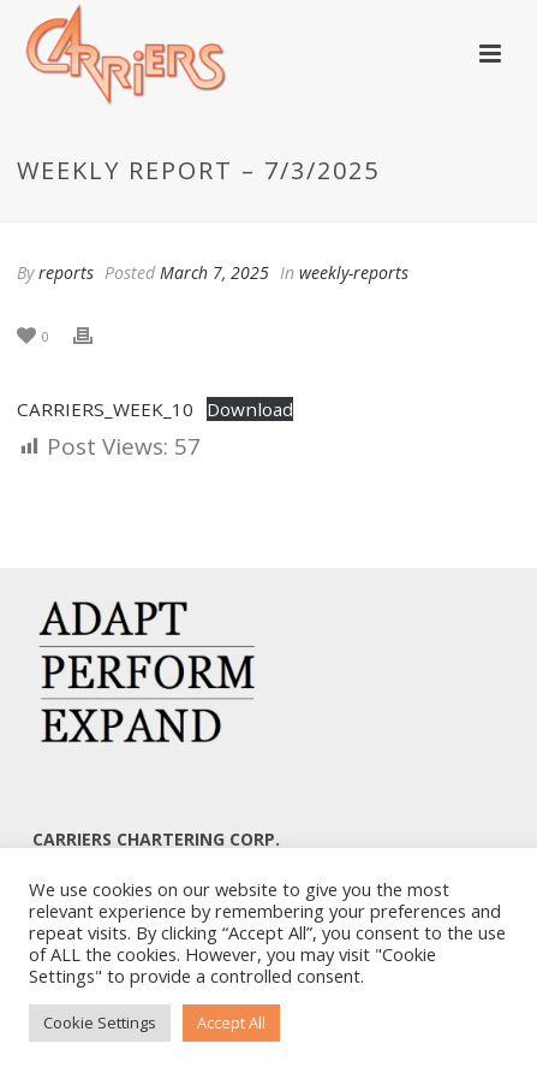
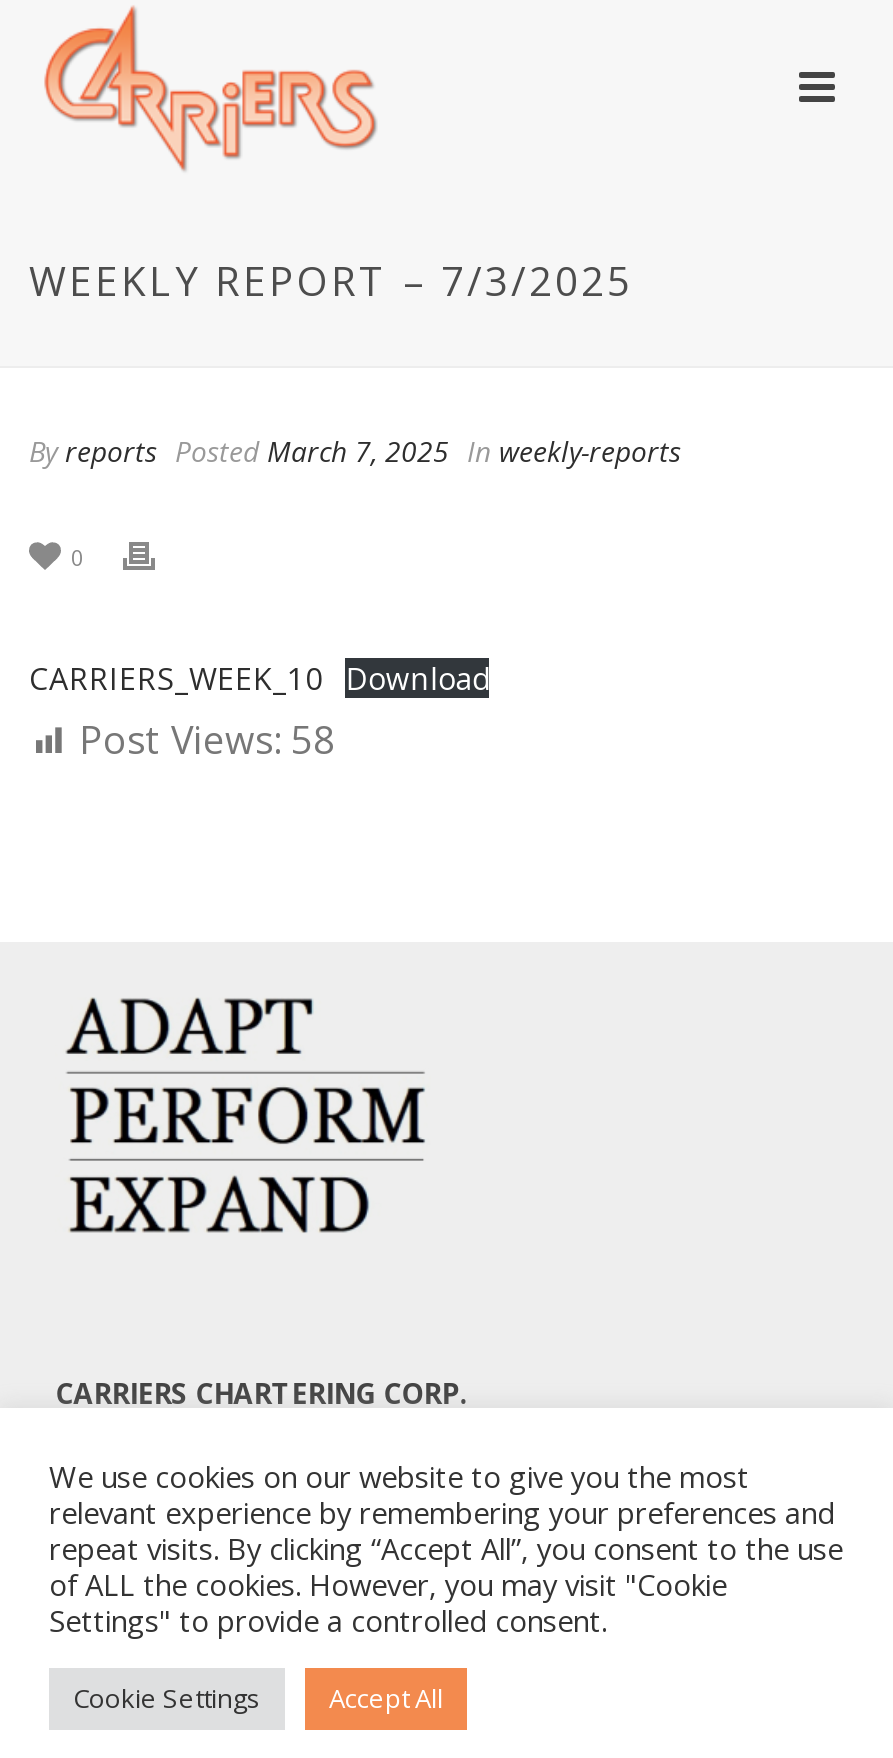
- Post Views: 57
+ Post Views: 58
